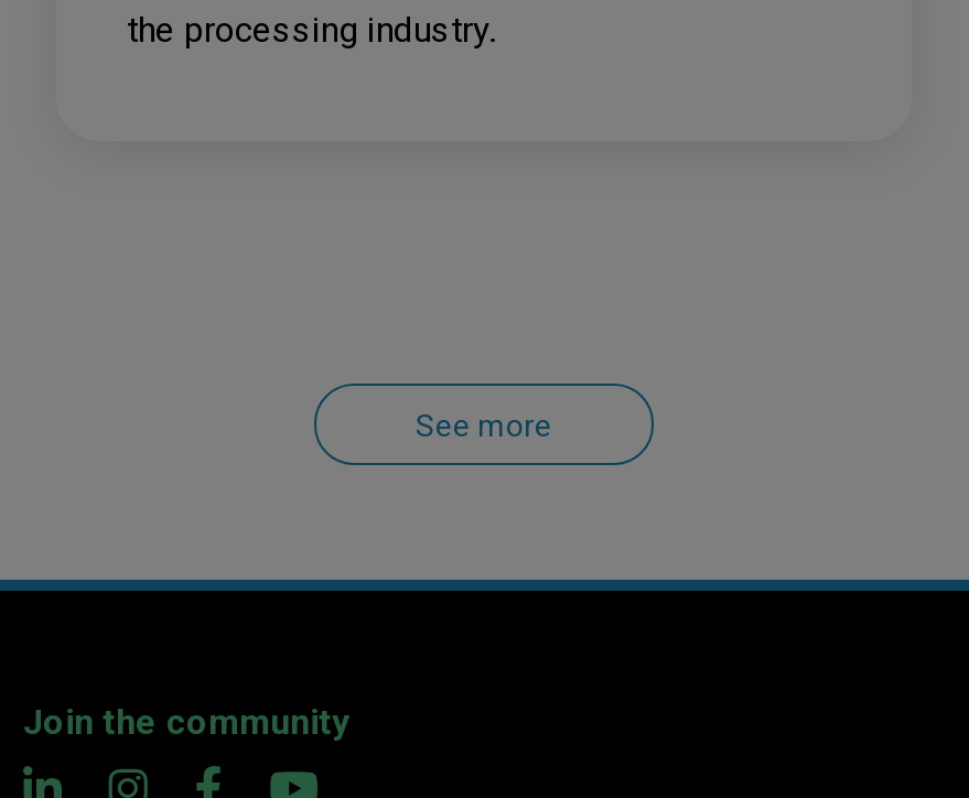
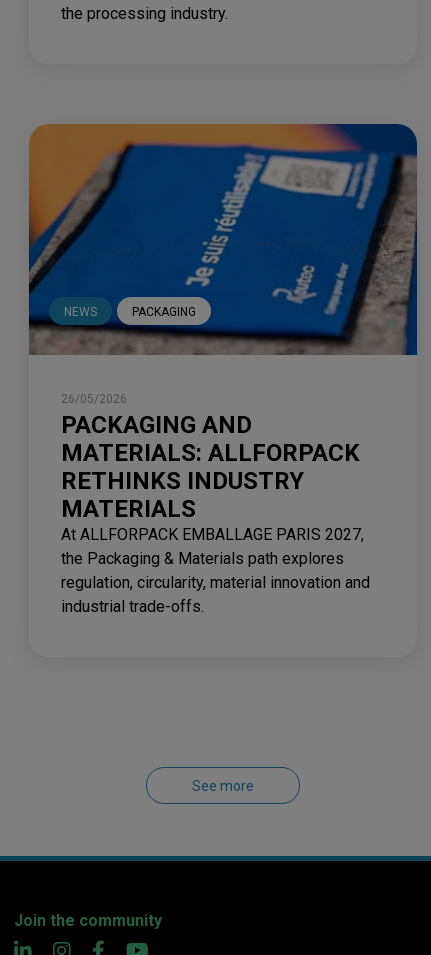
+ [image]
+ NEWS
+ PACKAGING

+ 26/05/2026
+ PACKAGING AND
+ MATERIALS: ALLFORPACK
+ RETHINKS INDUSTRY
+ MATERIALS
+ At ALLFORPACK EMBALLAGE PARIS 2027,
+ the Packaging & Materials path explores
+ regulation, circularity, material innovation and
+ industrial trade-offs.
